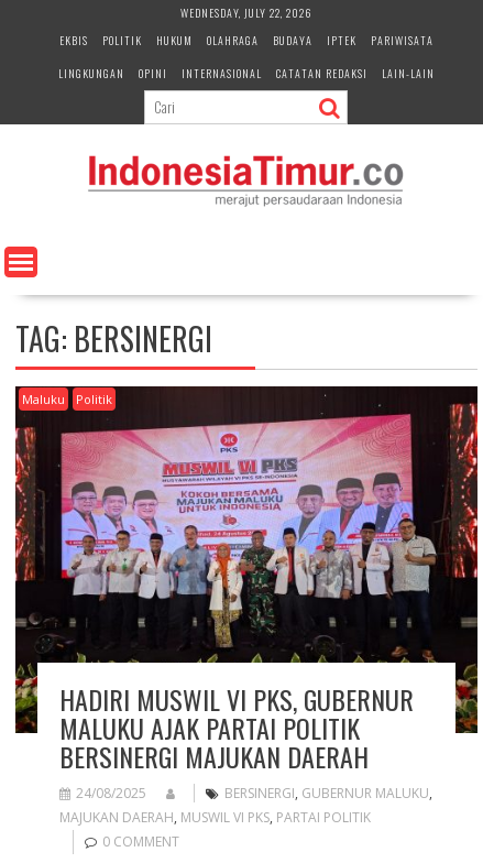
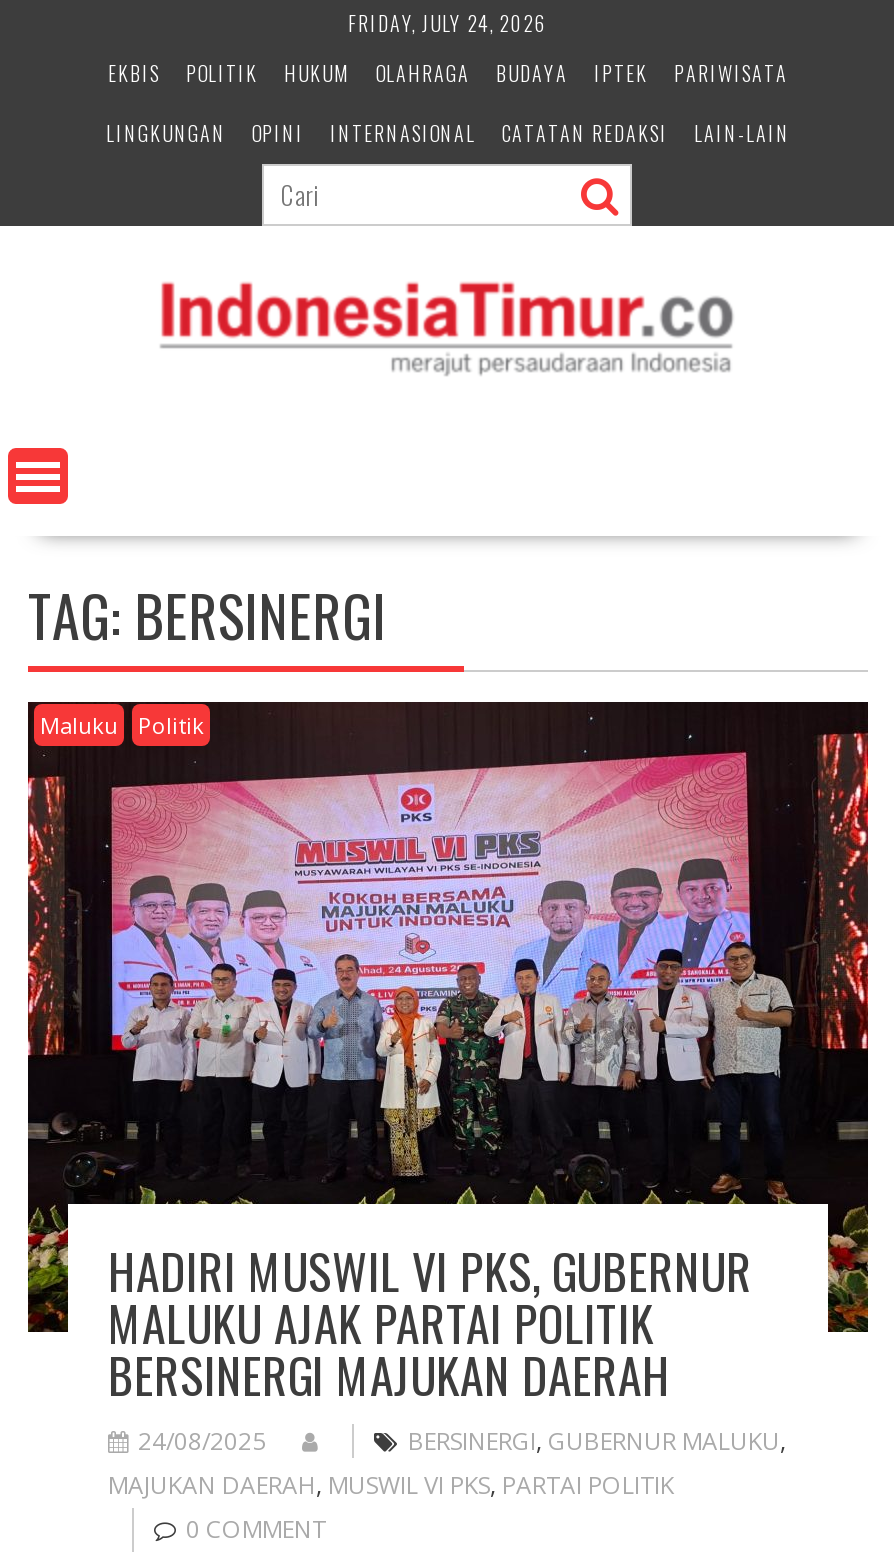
- WEDNESDAY, JULY 22, 2026
+ FRIDAY, JULY 24, 2026
